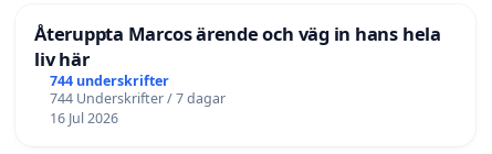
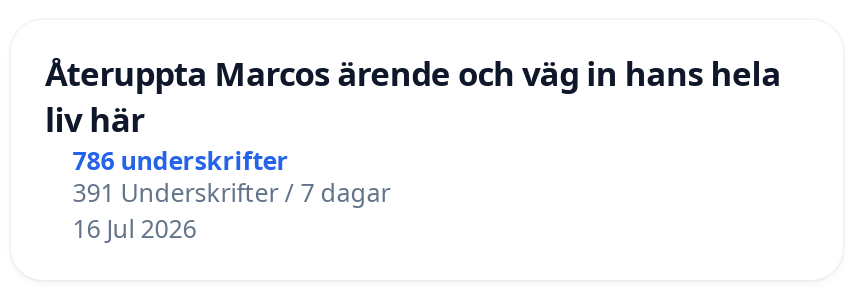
- 744 underskrifter
+ 786 underskrifter

- 744 Underskrifter / 7 dagar
+ 391 Underskrifter / 7 dagar
